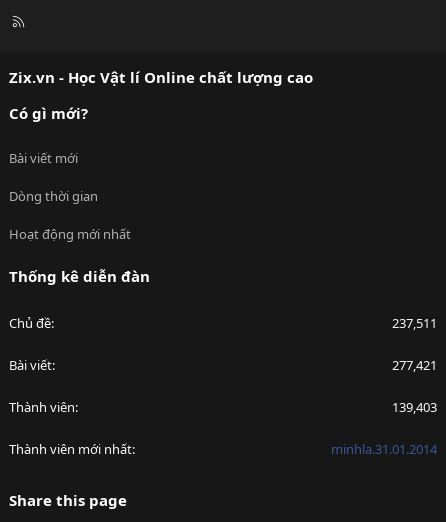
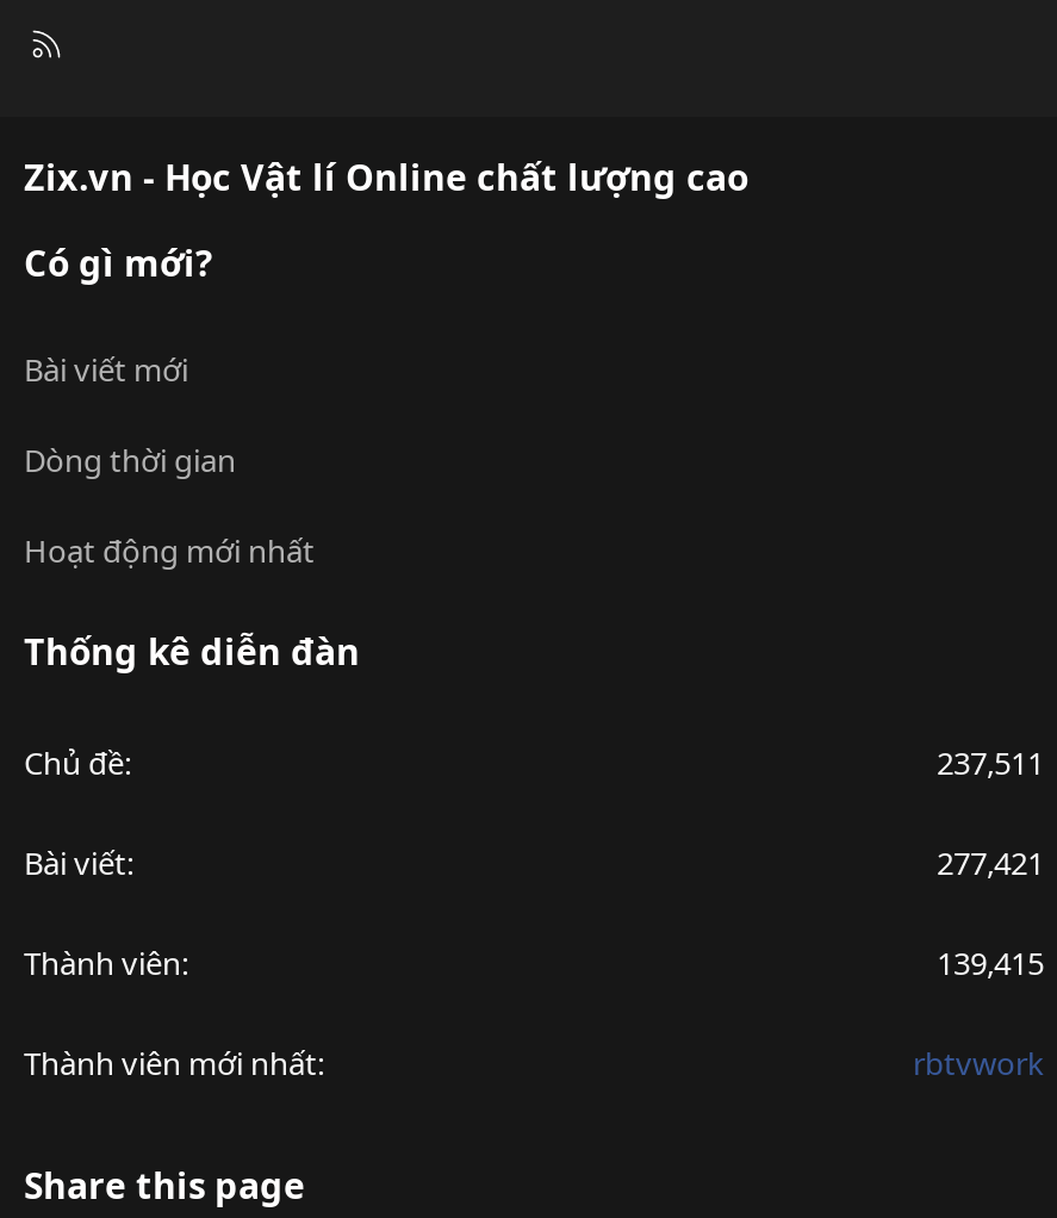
- 139,403
+ 139,415

- minhla.31.01.2014
+ rbtvwork
